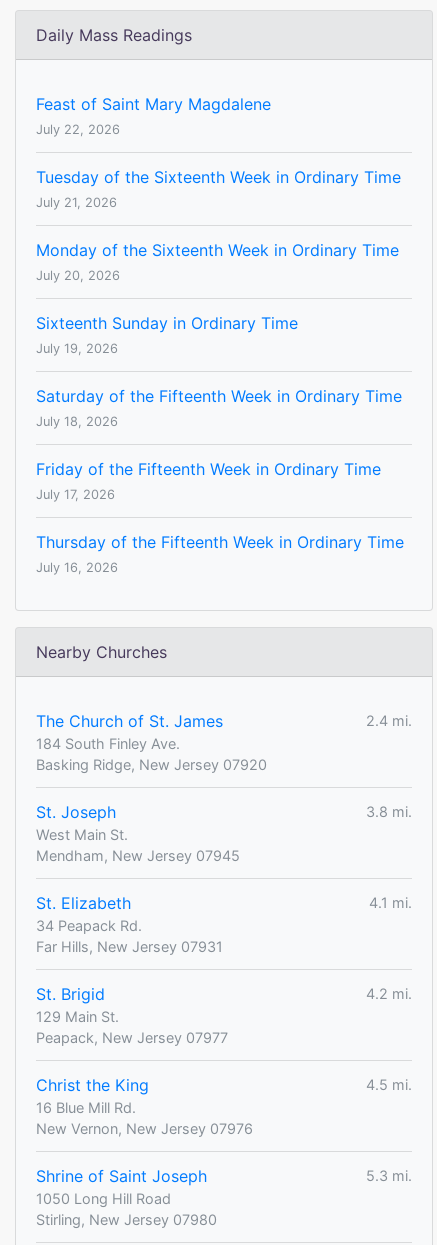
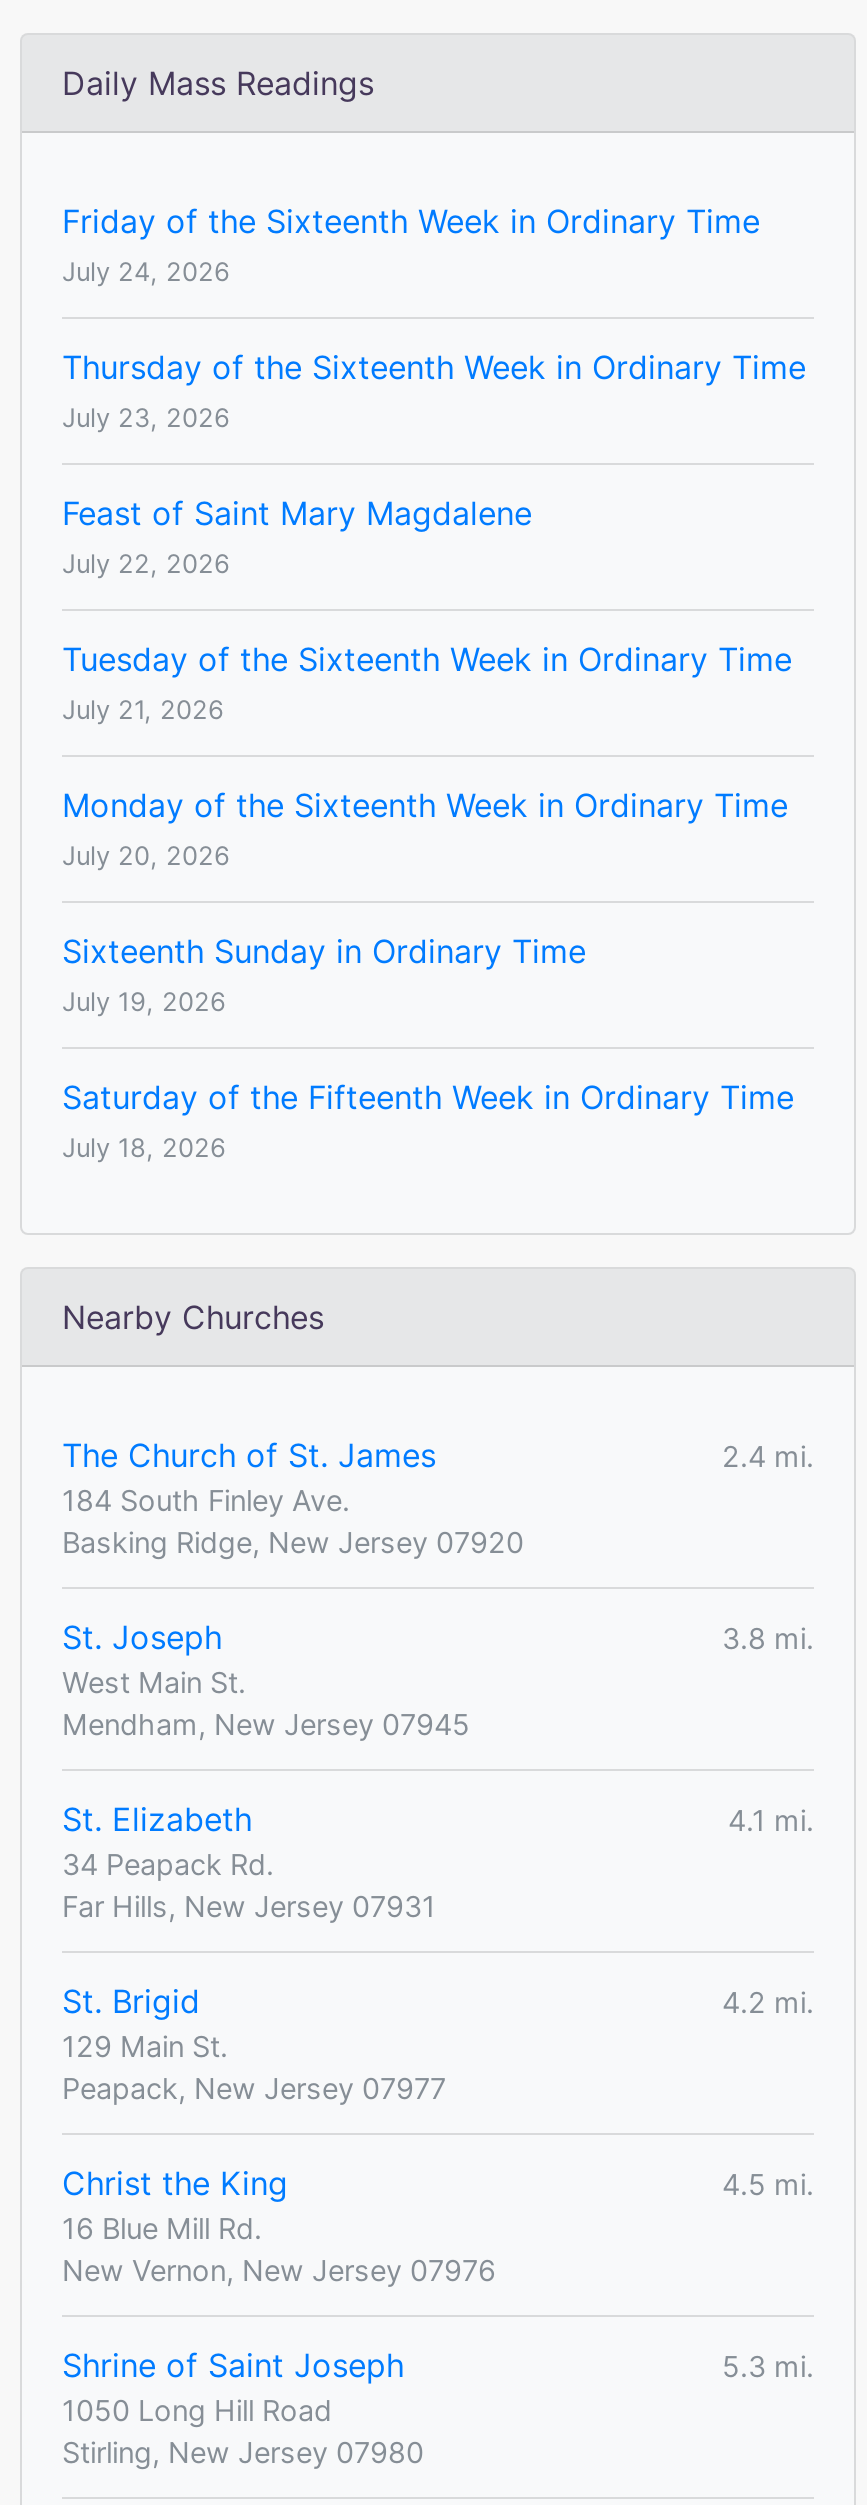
+ Friday of the Sixteenth Week in Ordinary Time
+ July 24, 2026
+ Thursday of the Sixteenth Week in Ordinary Time
+ July 23, 2026

moved down: Feast of Saint Mary Magdalene | July 22, 2026 | Tuesday of the Sixteenth Week in Ordinary Time | ... | Saturday of the Fifteenth Week in Ordinary Time | July 18, 2026

- Friday of the Fifteenth Week in Ordinary Time
- July 17, 2026
- Thursday of the Fifteenth Week in Ordinary Time
- July 16, 2026
